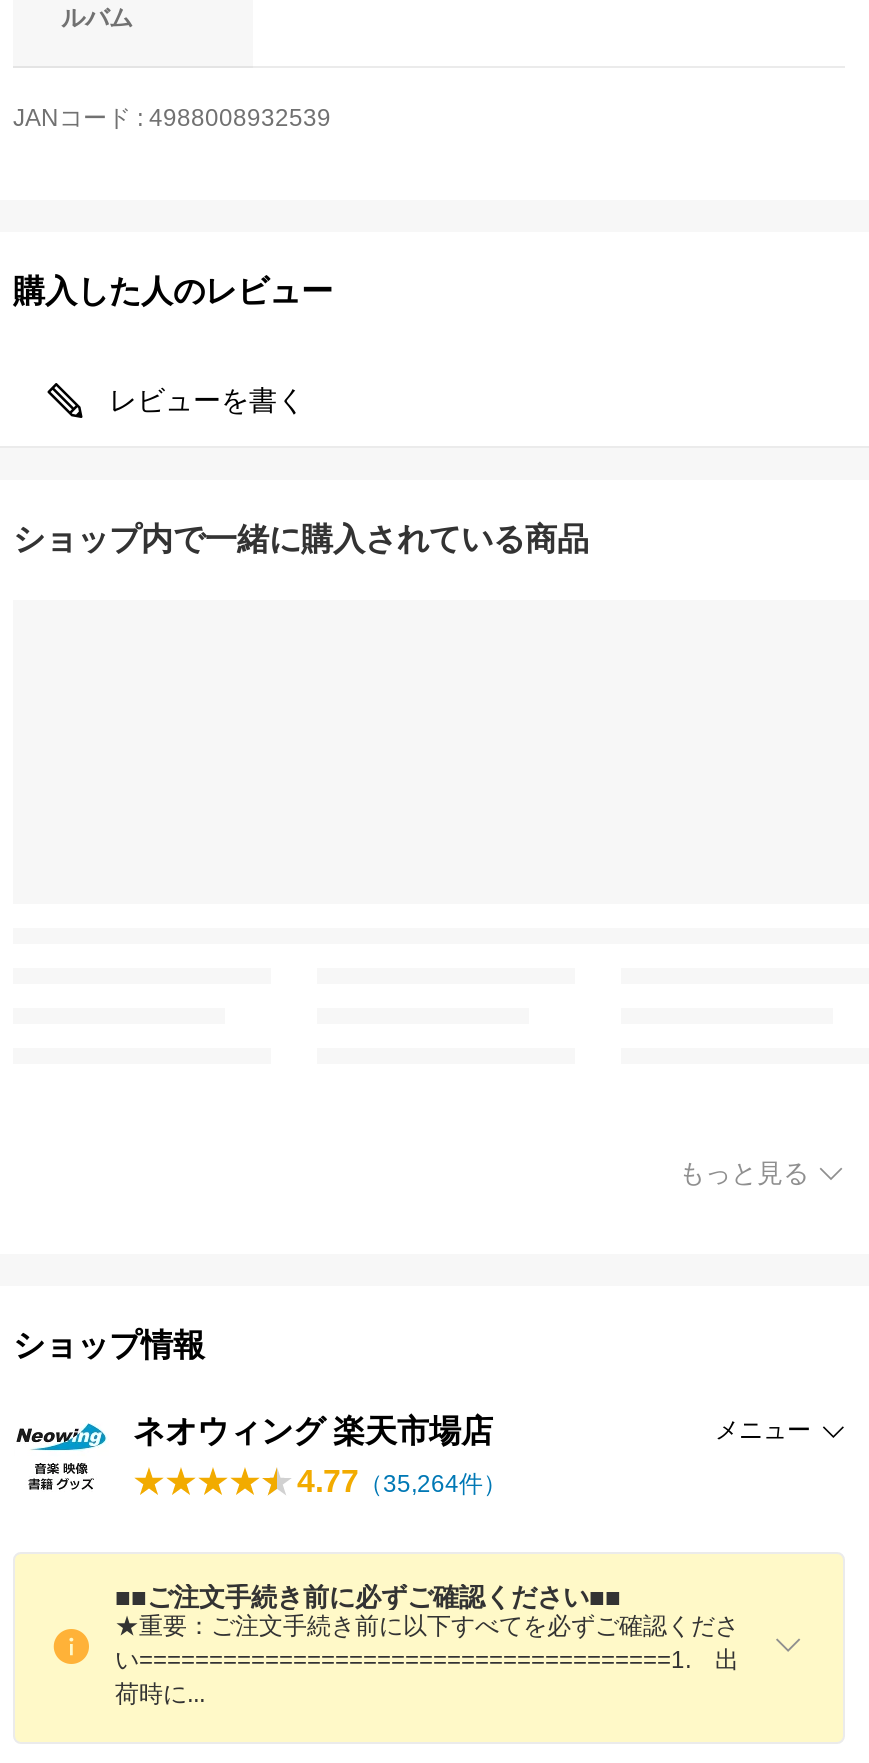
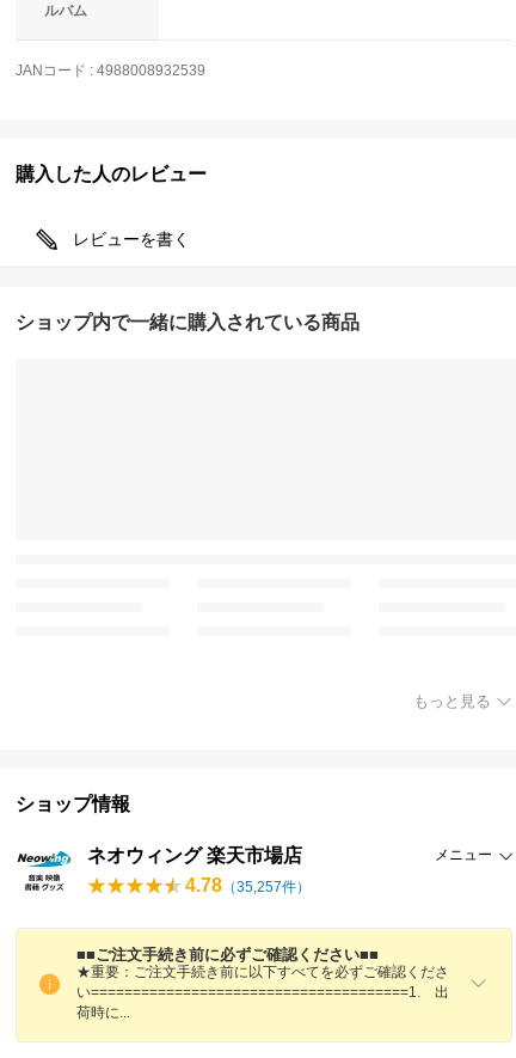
- 4.77（35,264件）
+ 4.78（35,257件）
